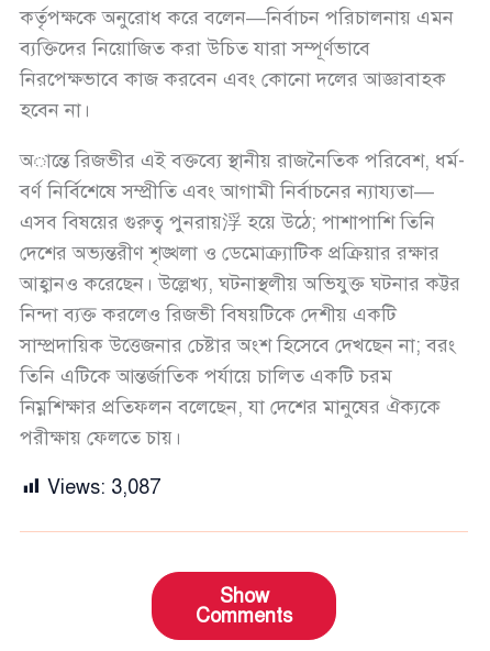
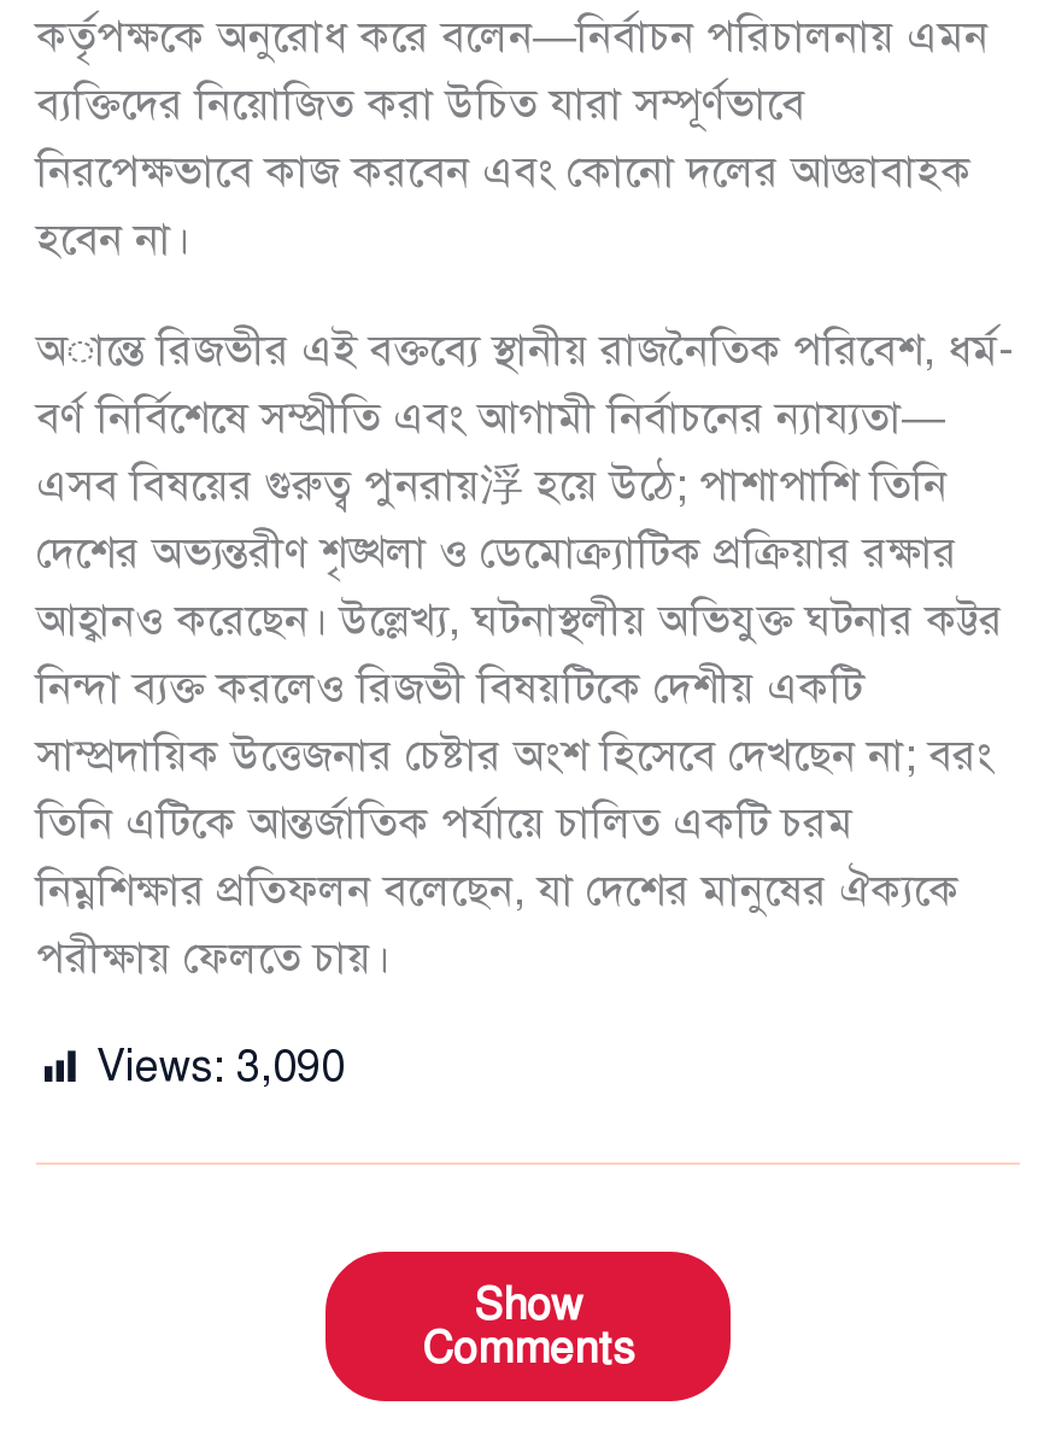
- Views: 3,087
+ Views: 3,090
